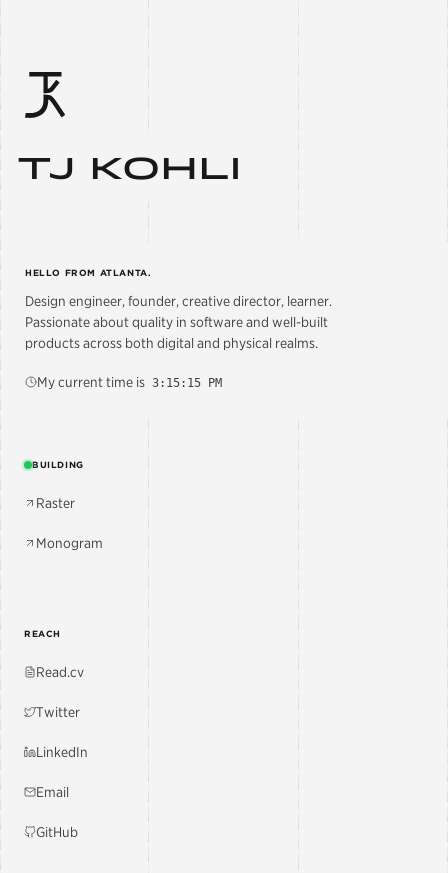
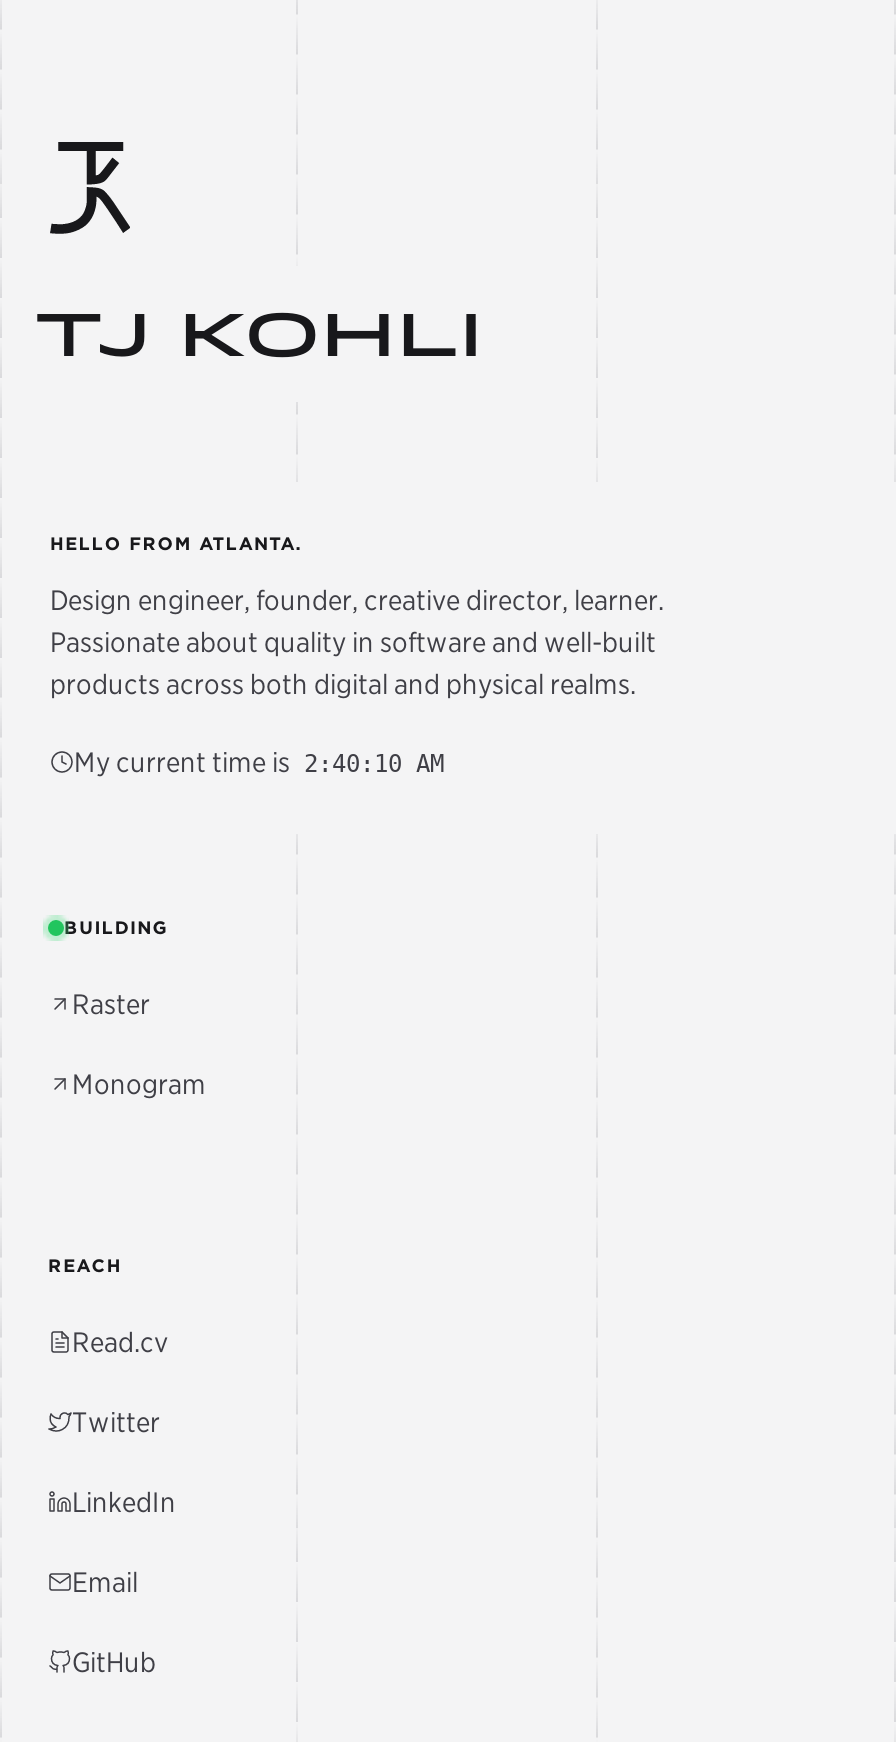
- My current time is 3:15:15 PM
+ My current time is 2:40:10 AM
